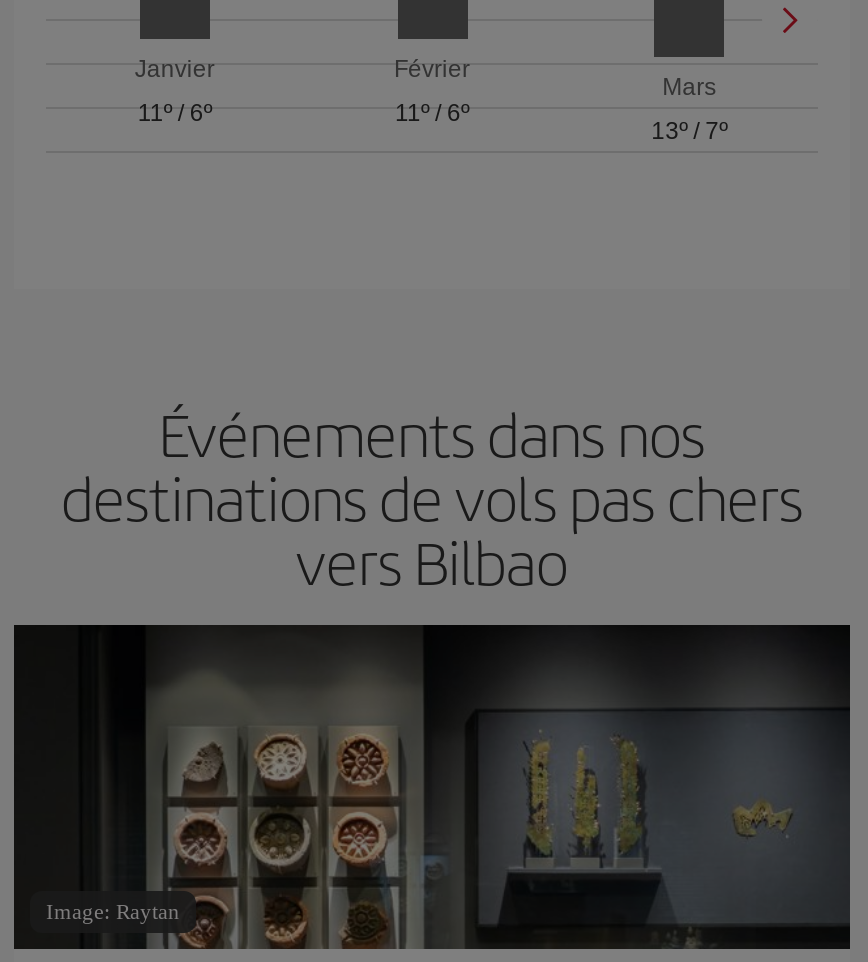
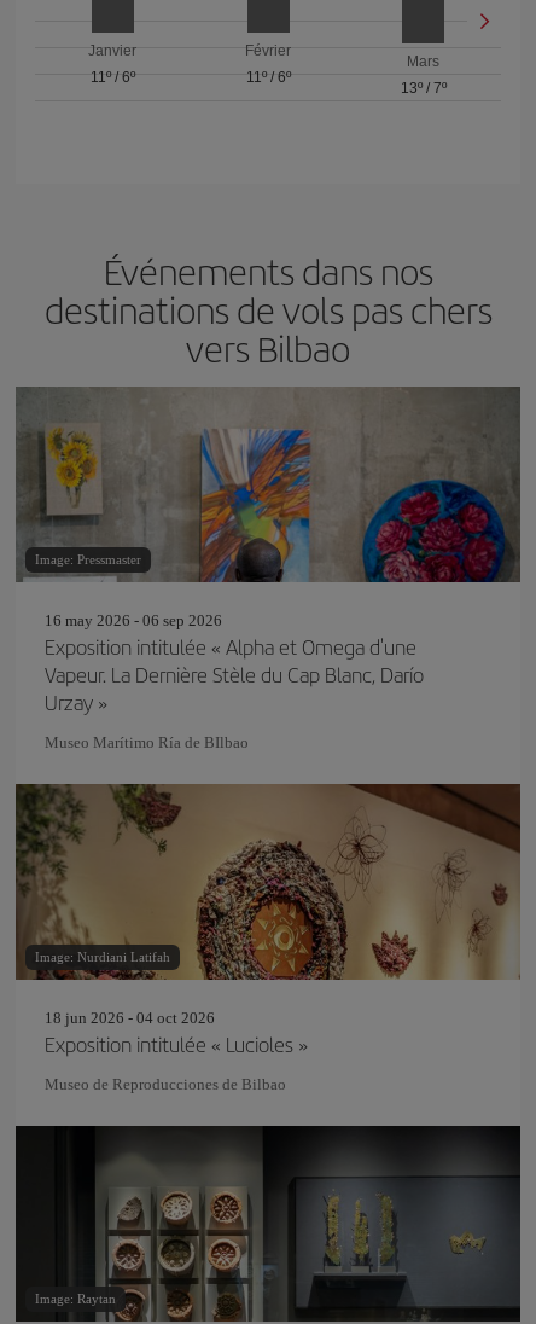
+ [image]
+ Image: Nurdiani Latifah
+ 18 jun 2026 - 04 oct 2026
+ Exposition intitulée « Lucioles »
+ Museo de Reproducciones de Bilbao

+ [image]
+ Image: Pressmaster
+ 16 may 2026 - 06 sep 2026
+ Exposition intitulée « Alpha et Omega d'une
+ Vapeur. La Dernière Stèle du Cap Blanc, Darío
+ Urzay »
+ Museo Marítimo Ría de BIlbao
